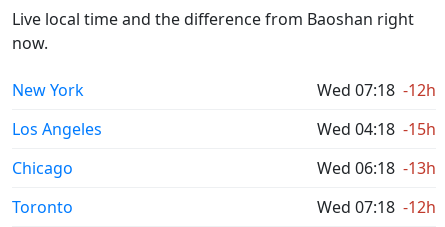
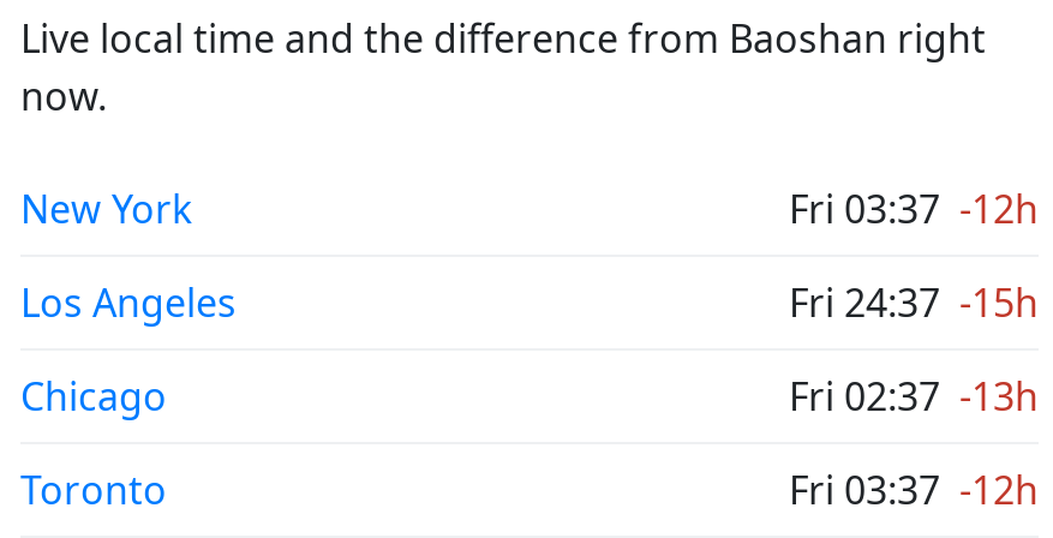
- Wed 07:18 -12h
+ Fri 03:37 -12h

- Wed 04:18 -15h
+ Fri 24:37 -15h

- Wed 06:18 -13h
+ Fri 02:37 -13h

- Wed 07:18 -12h
+ Fri 03:37 -12h
